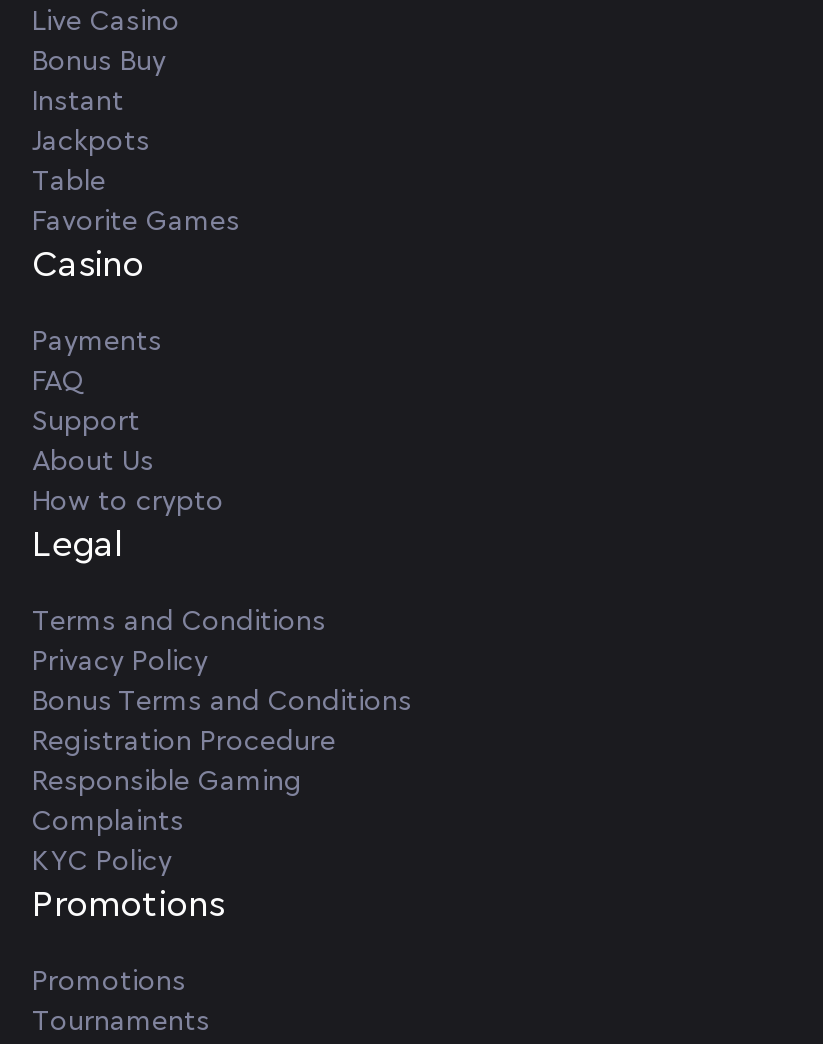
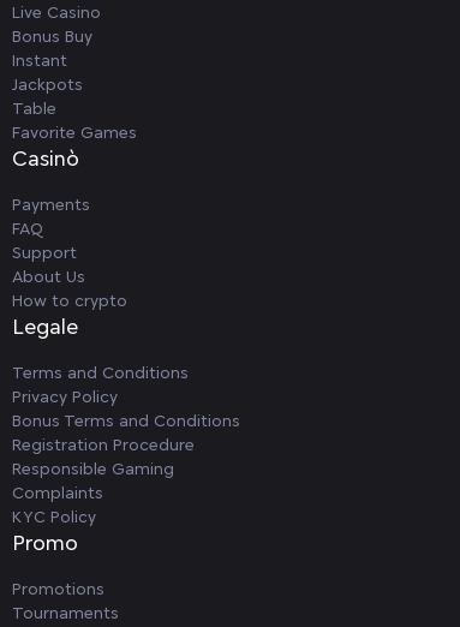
- Casino
+ Casinò

- Legal
+ Legale

- Promotions
+ Promo
